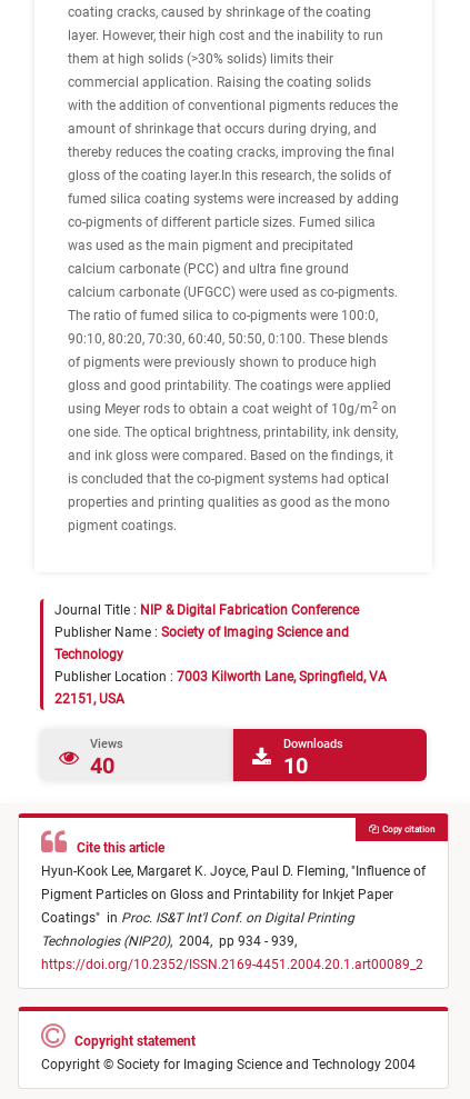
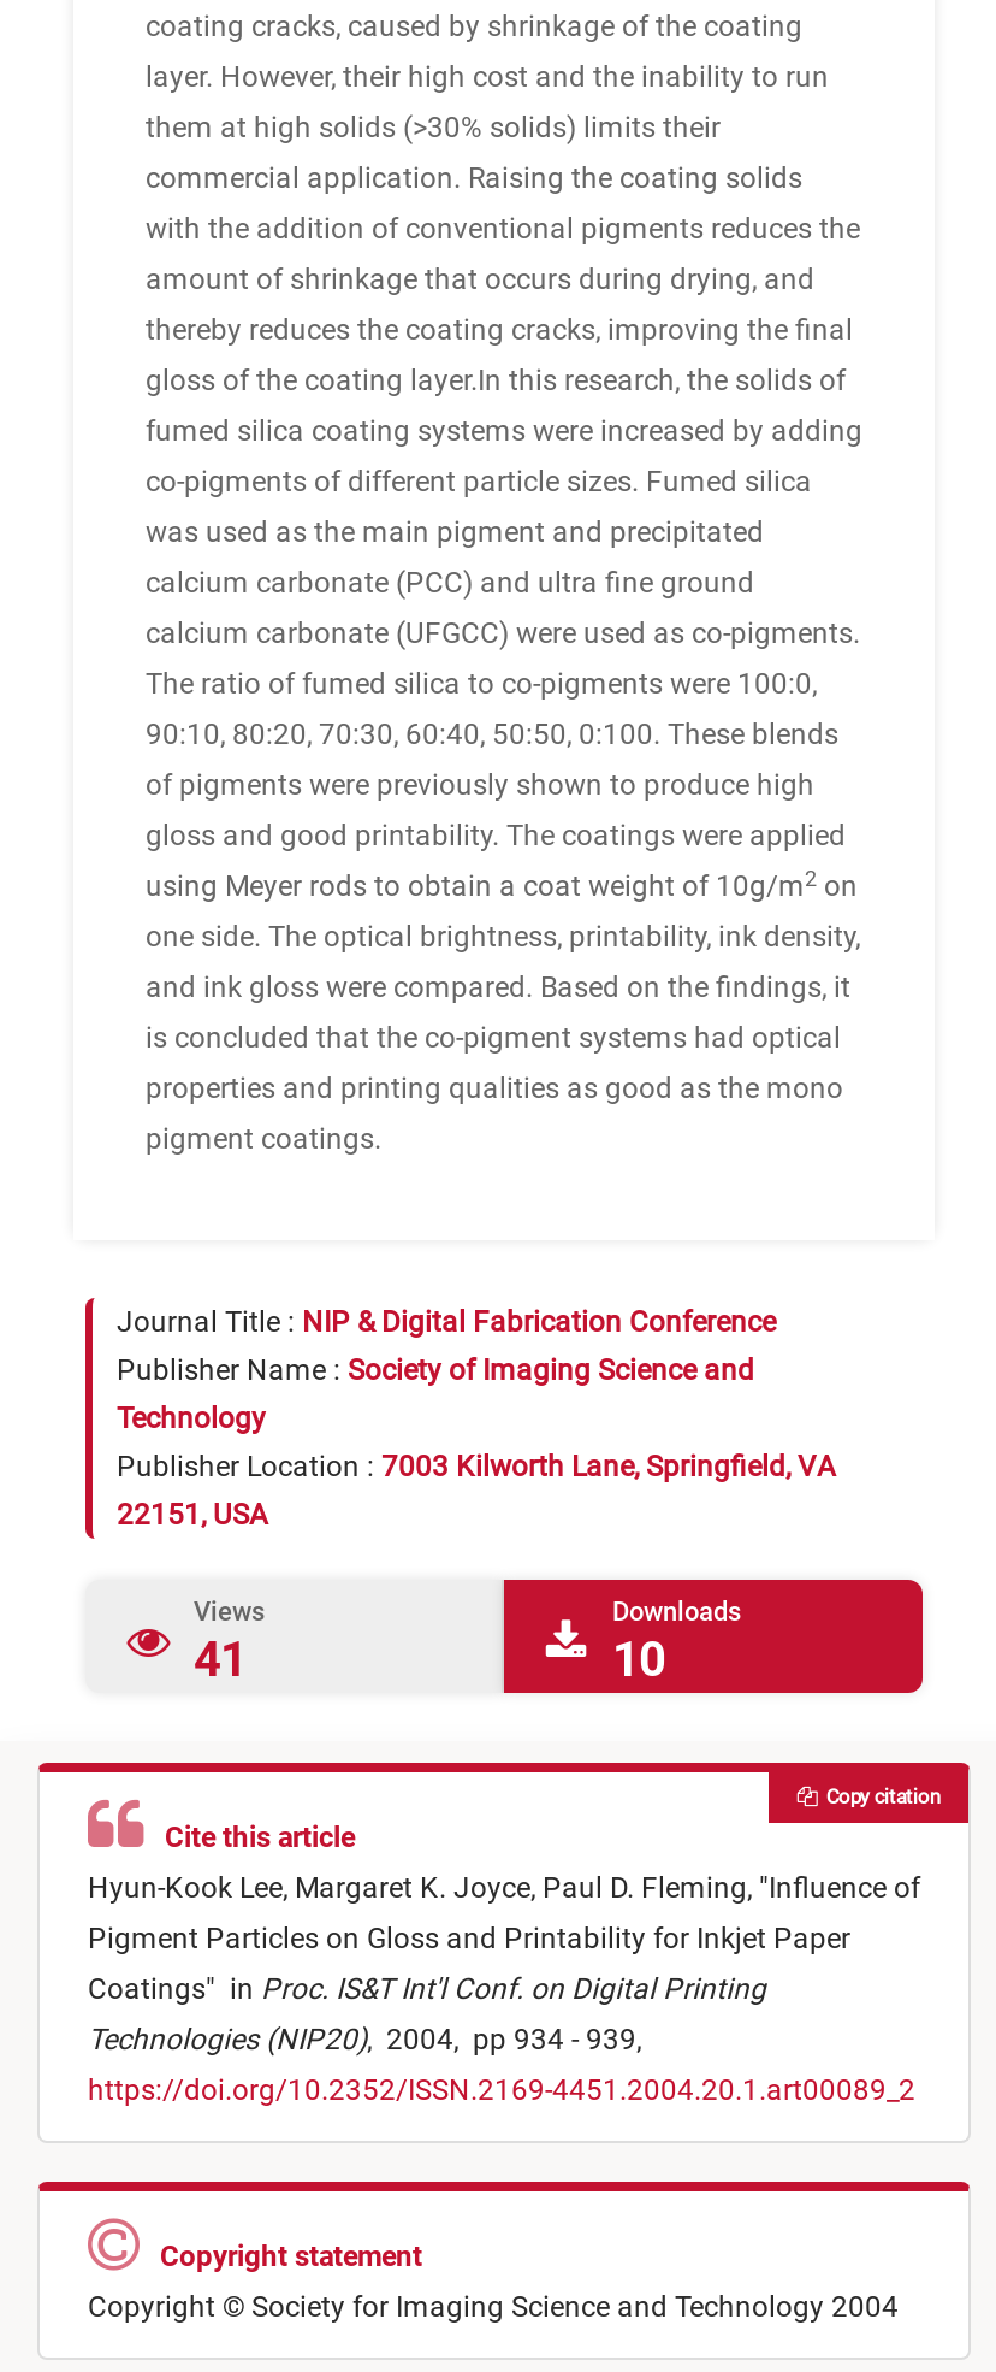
- 40
+ 41
